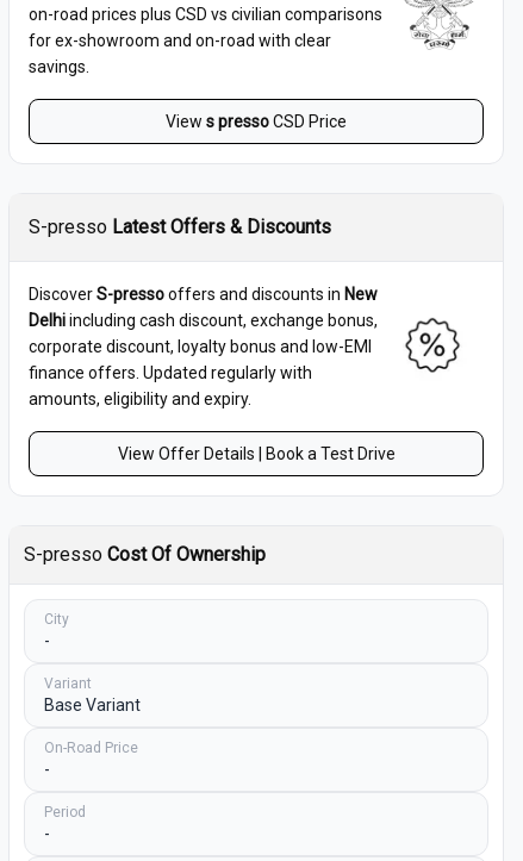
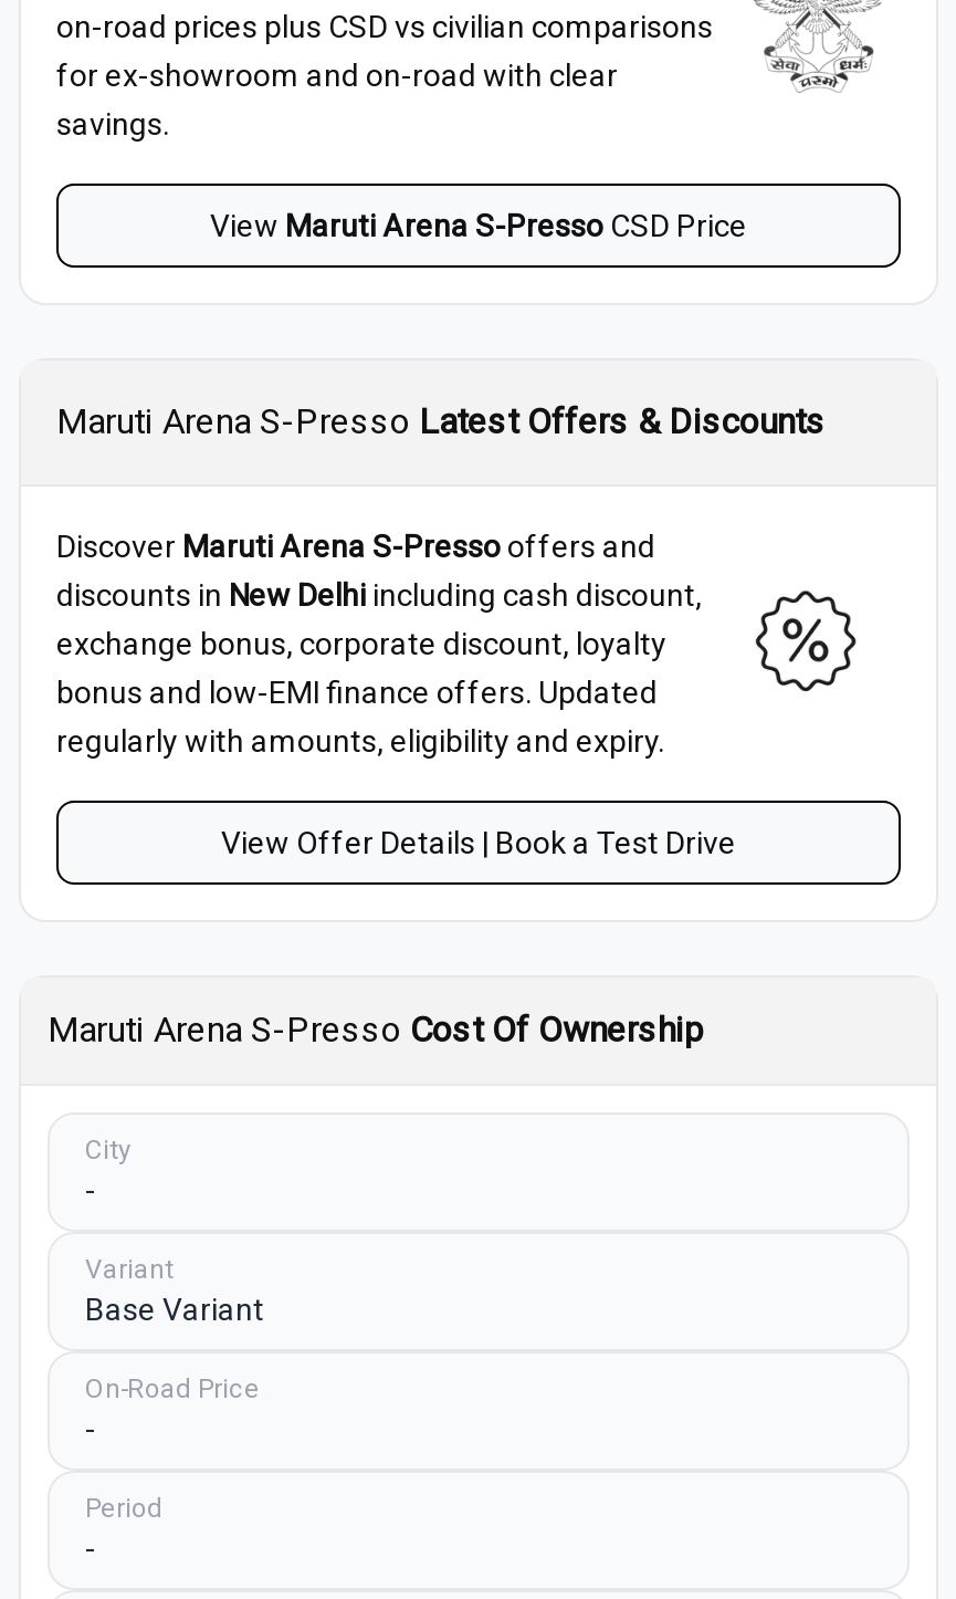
- View s presso CSD Price
+ View Maruti Arena S-Presso CSD Price

- S-presso Latest Offers & Discounts
+ Maruti Arena S-Presso Latest Offers & Discounts

- Discover S-presso offers and discounts in New
- Delhi including cash discount, exchange bonus,
- corporate discount, loyalty bonus and low-EMI
- finance offers. Updated regularly with
- amounts, eligibility and expiry.
+ Discover Maruti Arena S-Presso offers and
+ discounts in New Delhi including cash discount,
+ exchange bonus, corporate discount, loyalty
+ bonus and low-EMI finance offers. Updated
+ regularly with amounts, eligibility and expiry.

- S-presso Cost Of Ownership
+ Maruti Arena S-Presso Cost Of Ownership
